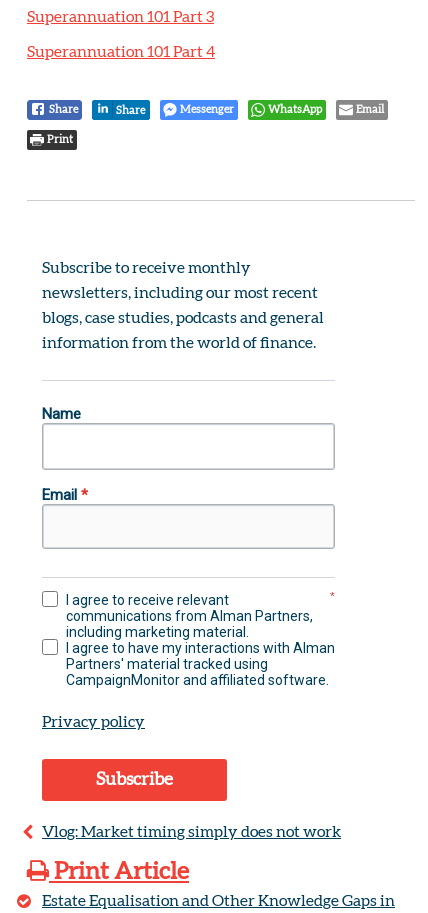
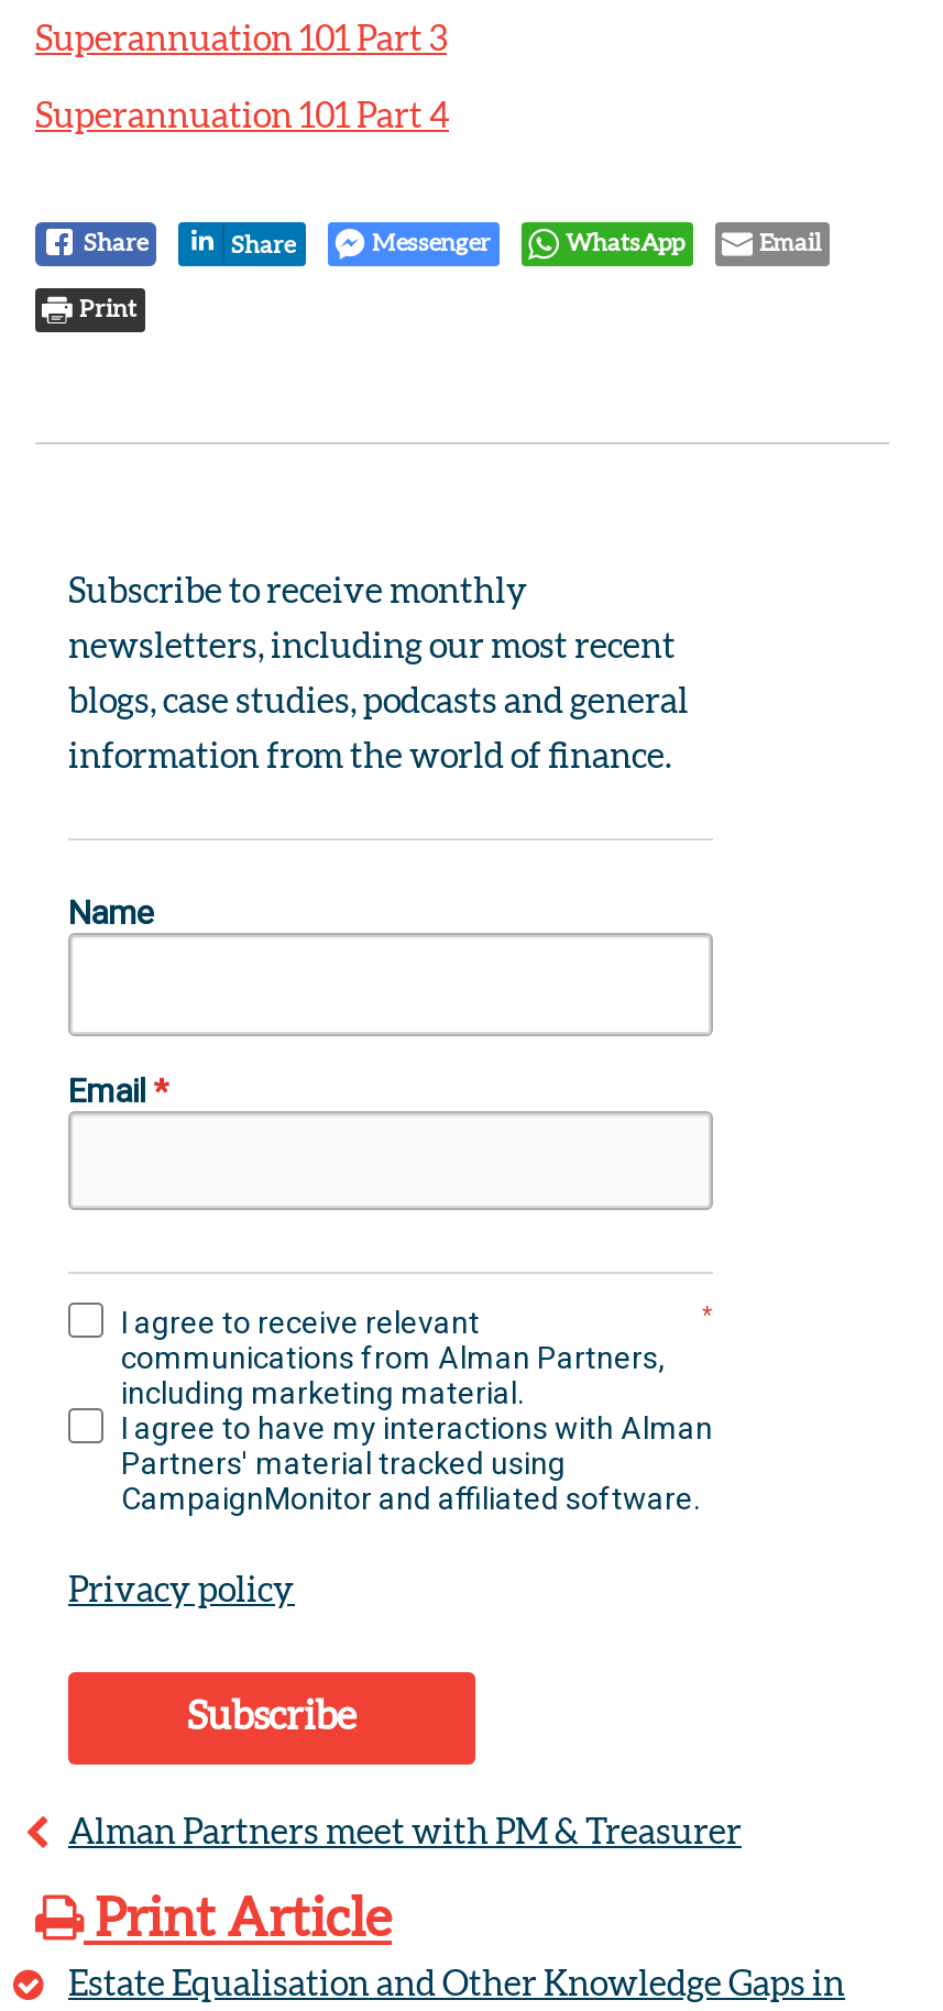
- Vlog: Market timing simply does not work
+ Alman Partners meet with PM & Treasurer
